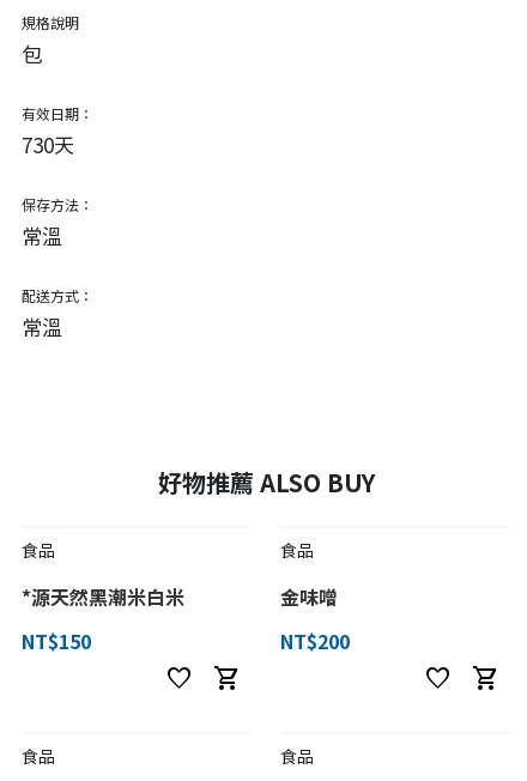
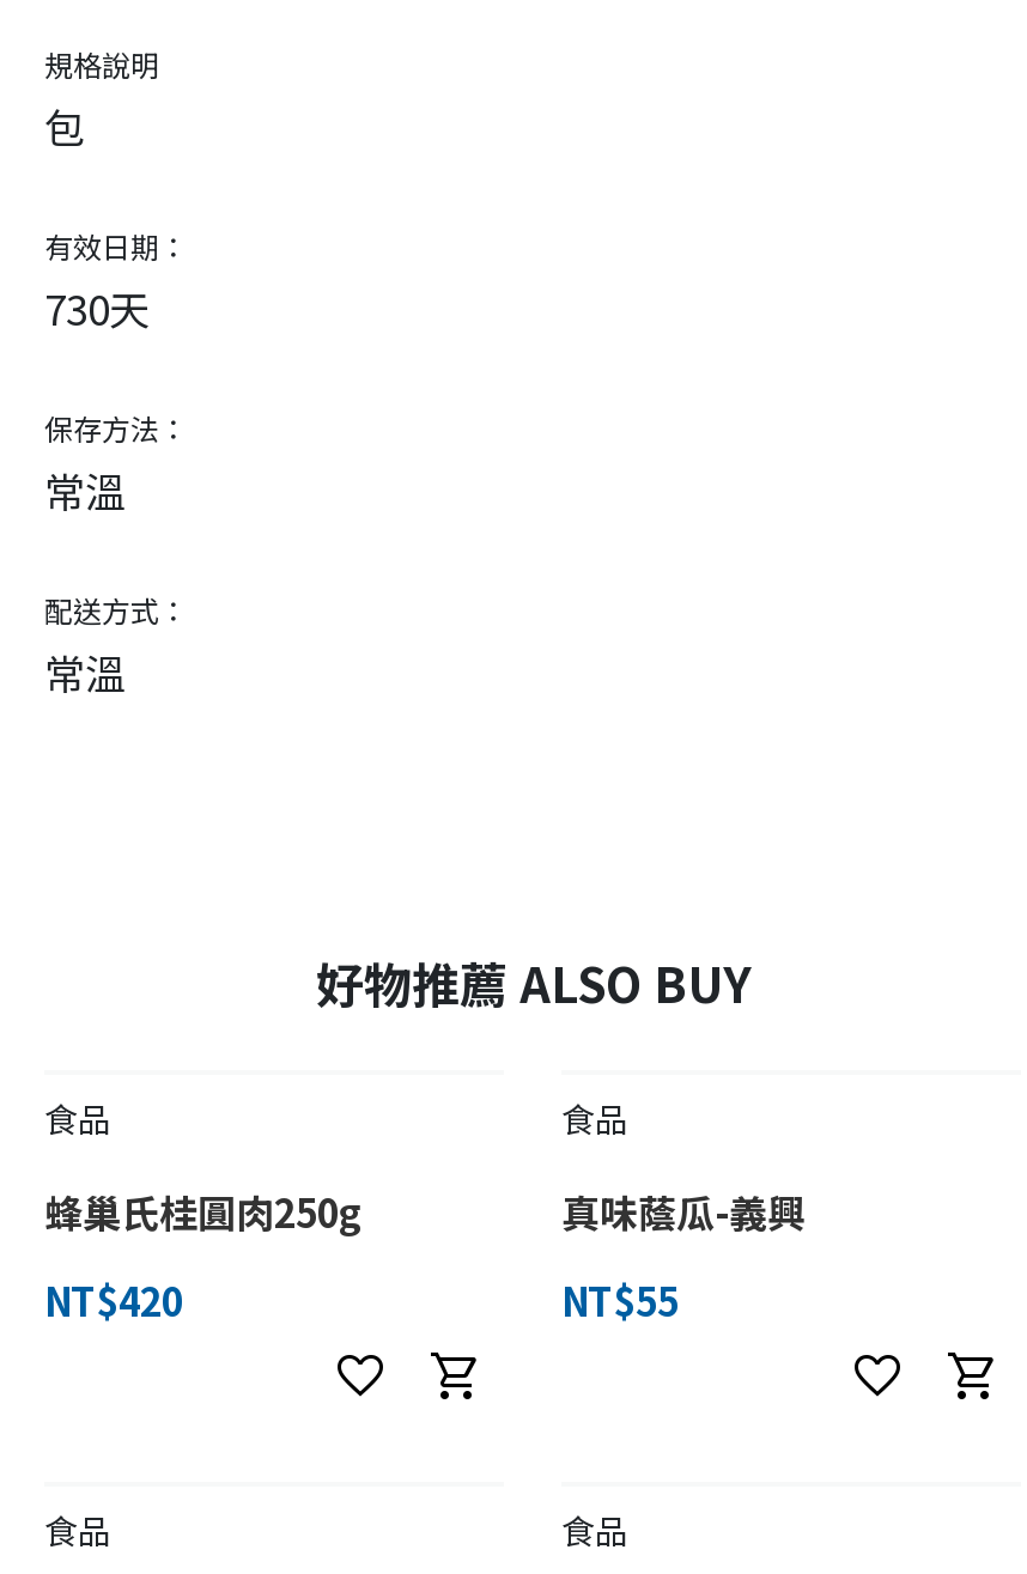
- *源天然黑潮米白米
+ 蜂巢氏桂圓肉250g

- 金味噌
+ 真味蔭瓜-義興

- NT$150
+ NT$420

- NT$200
+ NT$55
